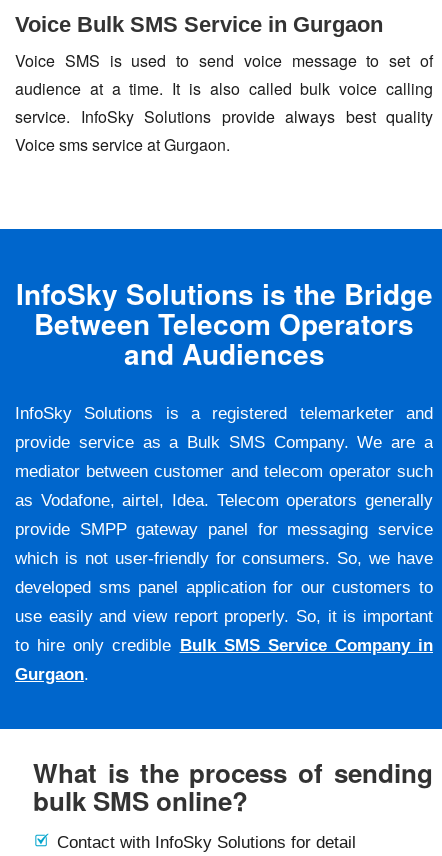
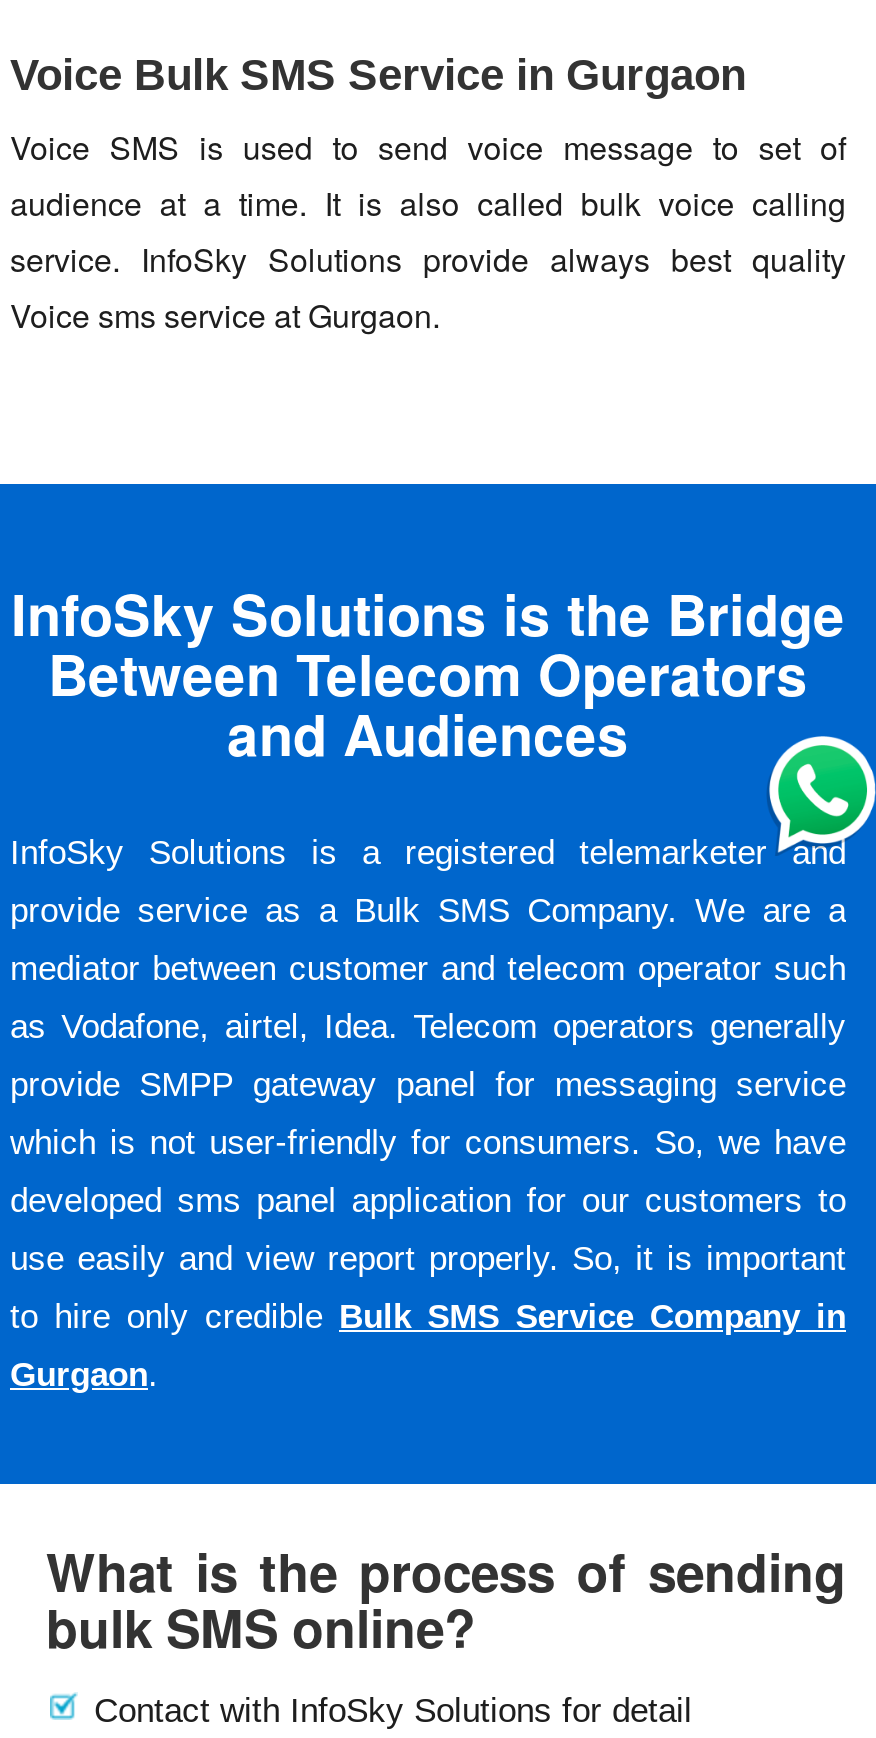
+ [image]
